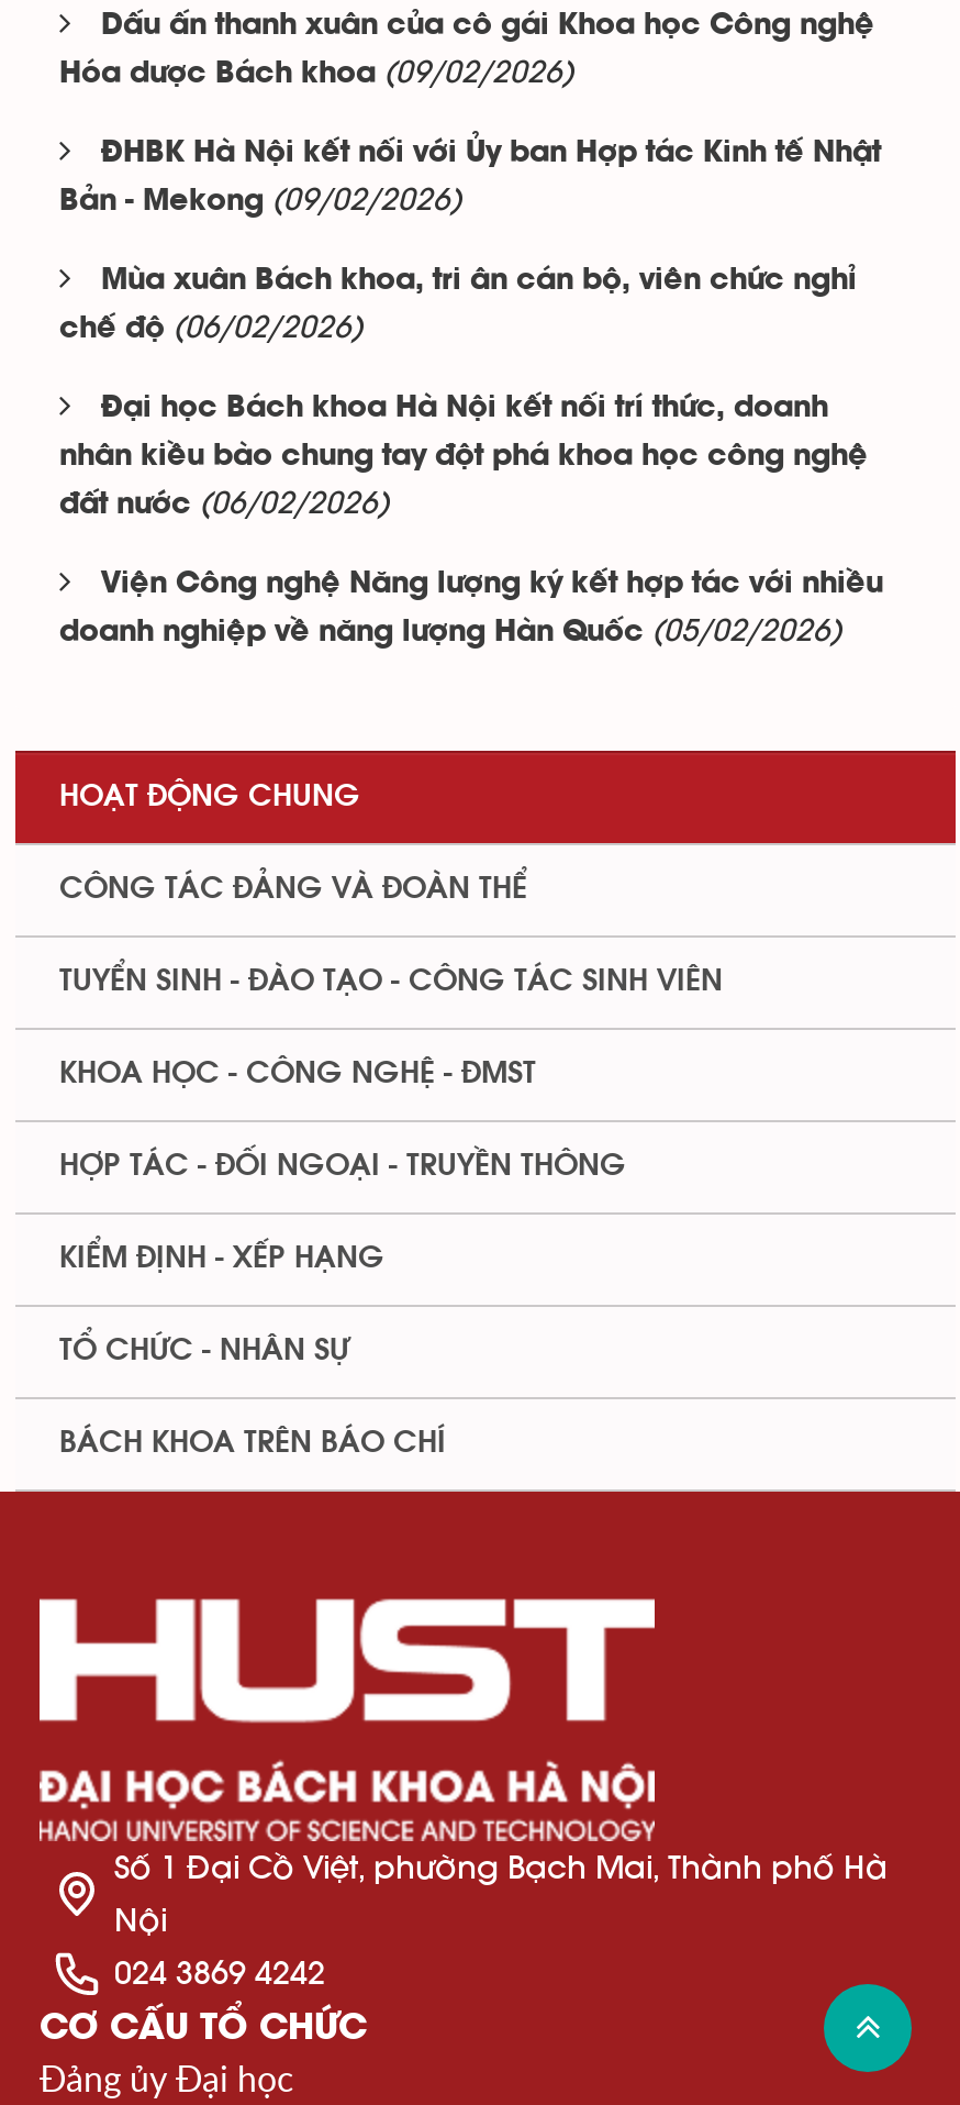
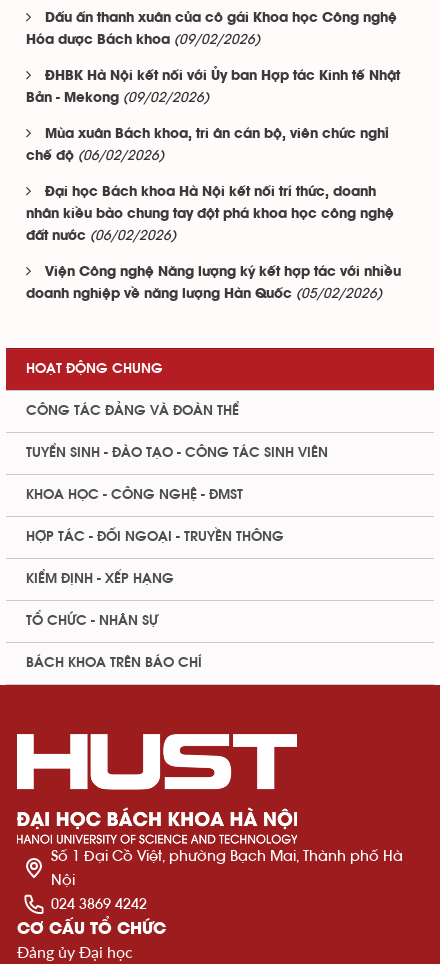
- [image]
